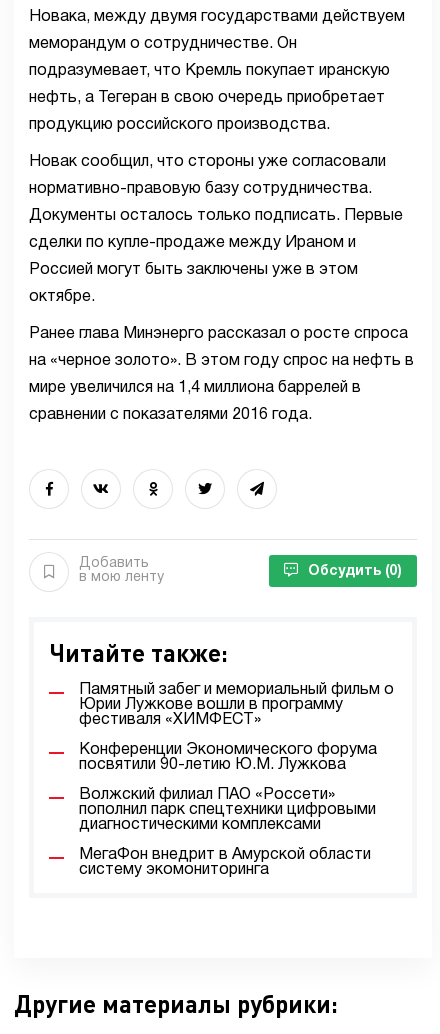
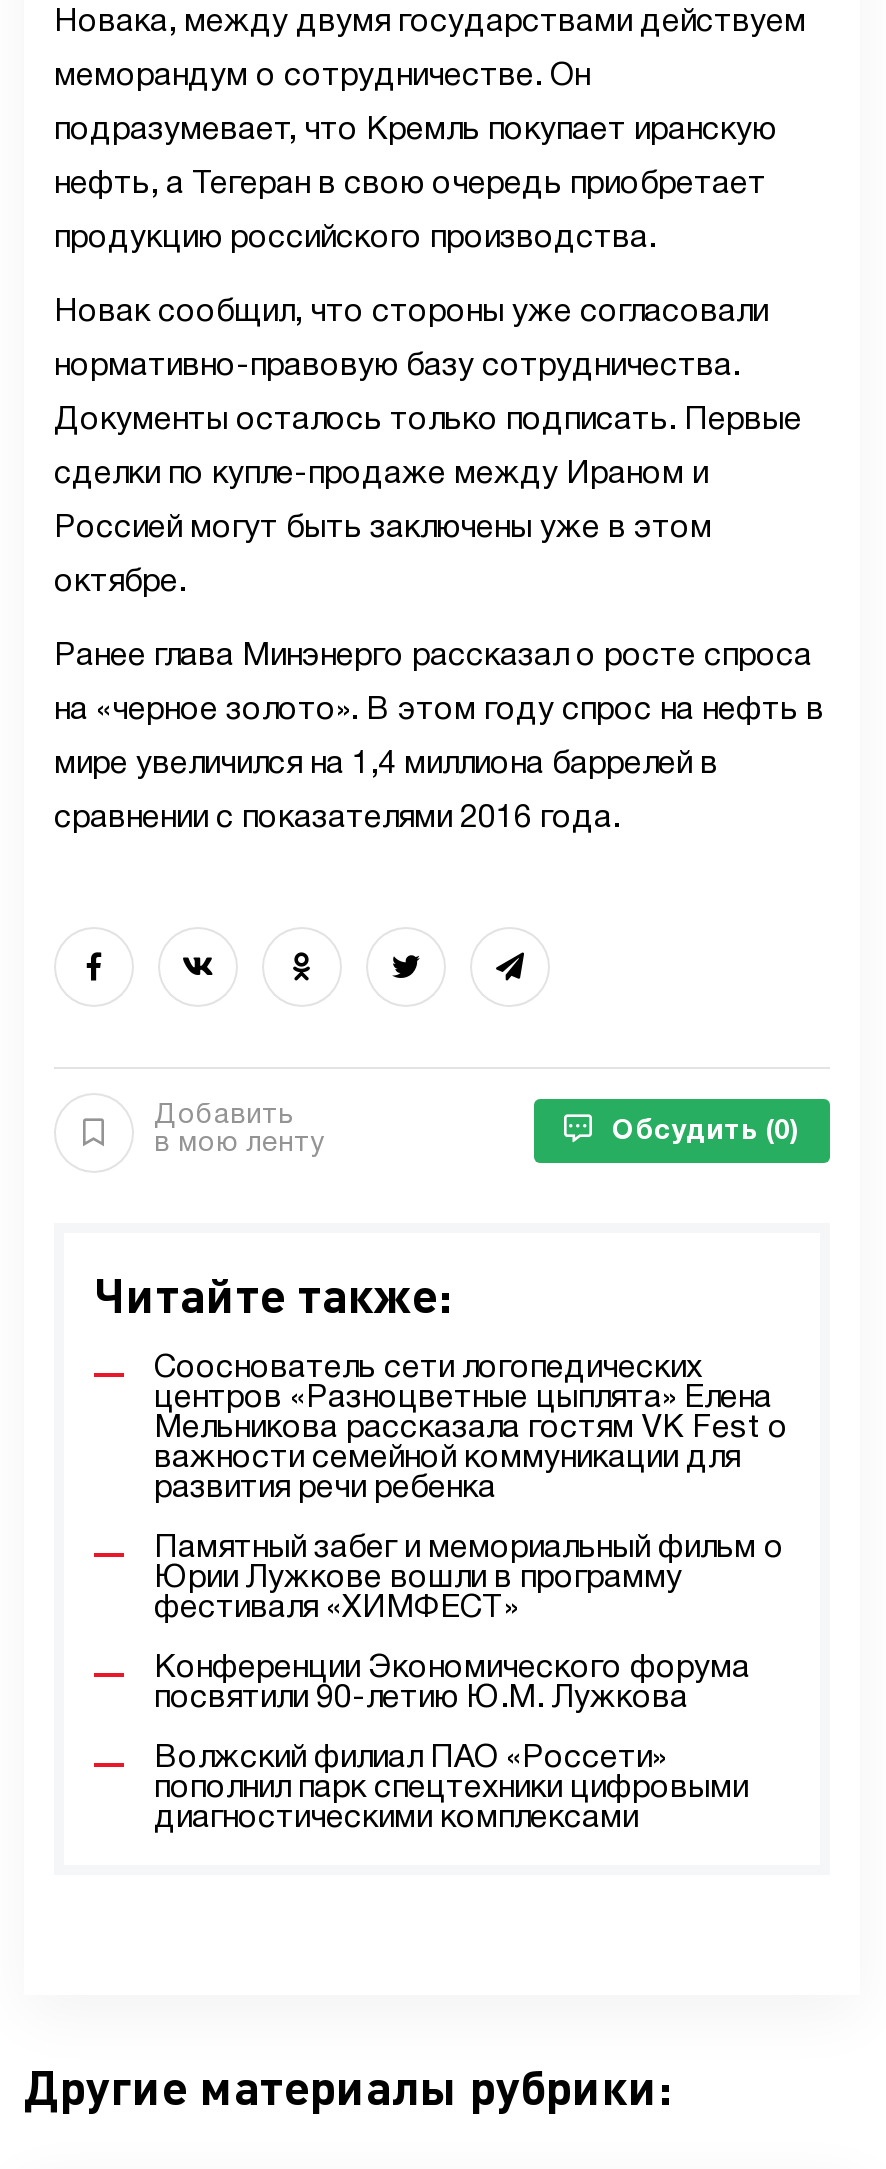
+ Сооснователь сети логопедических
+ центров «Разноцветные цыплята» Елена
+ Мельникова рассказала гостям VK Fest о
+ важности семейной коммуникации для
+ развития речи ребенка

moved down: Памятный забег и мемориальный фильм о | Юрии Лужкове вошли в программу | фестиваля «ХИМФЕСТ» | Конференции Экономического форума | посвятили 90-летию Ю.М. Лужкова | Волжский филиал ПАО «Россети» | пополнил парк спецтехники цифровыми | диагностическими комплексами

- МегаФон внедрит в Амурской области
- систему экомониторинга
